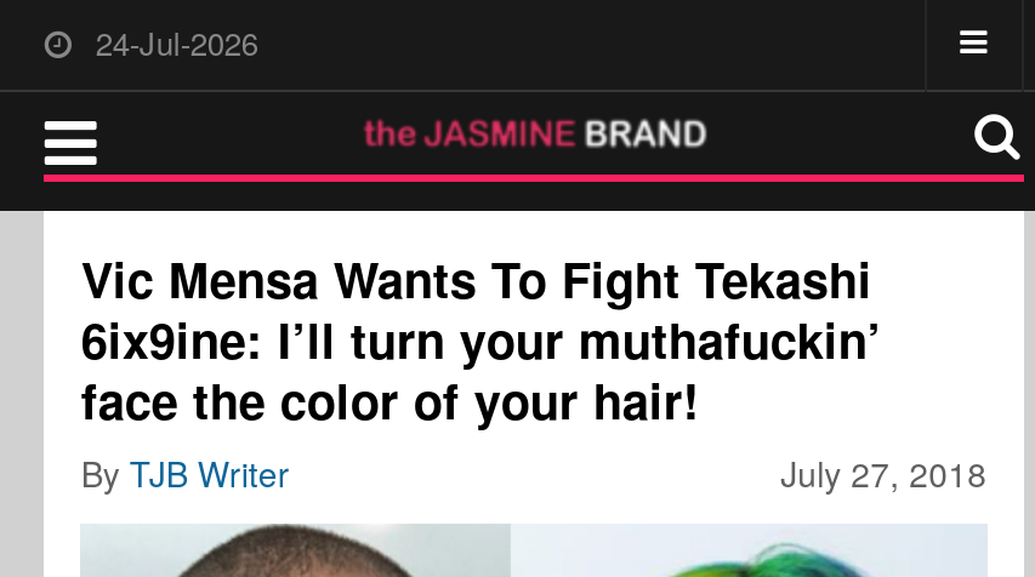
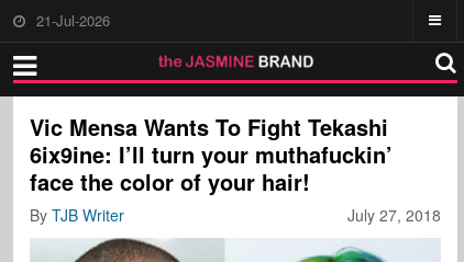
- 24-Jul-2026
+ 21-Jul-2026
